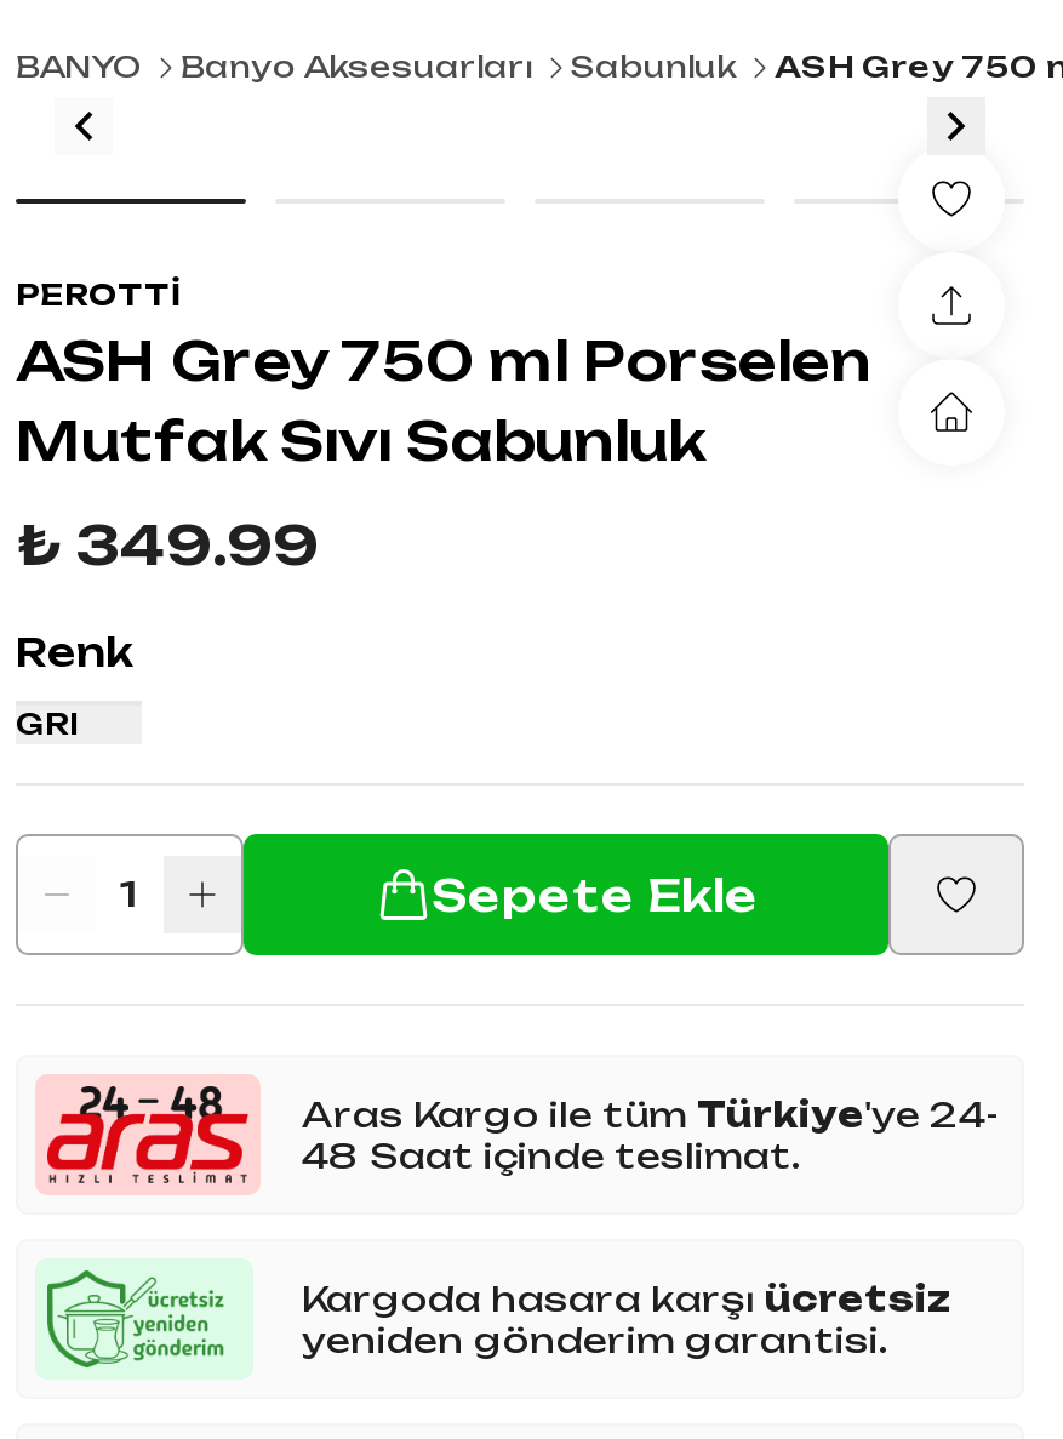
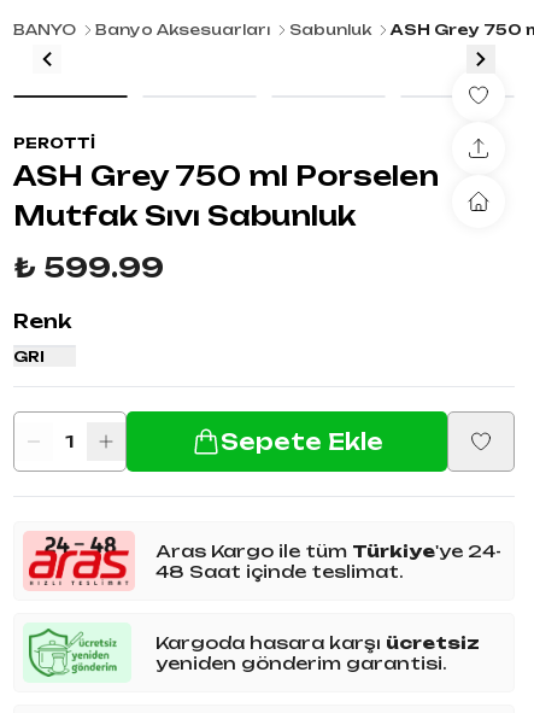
- ₺ 349.99
+ ₺ 599.99
